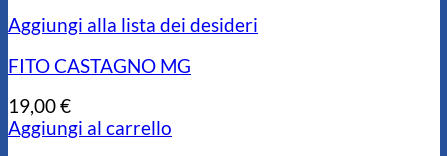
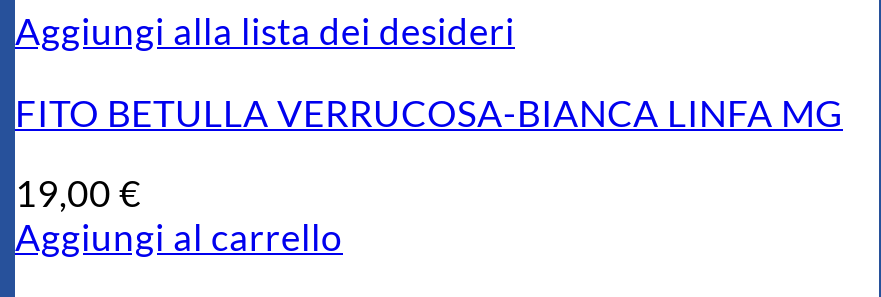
- FITO CASTAGNO MG
+ FITO BETULLA VERRUCOSA-BIANCA LINFA MG
